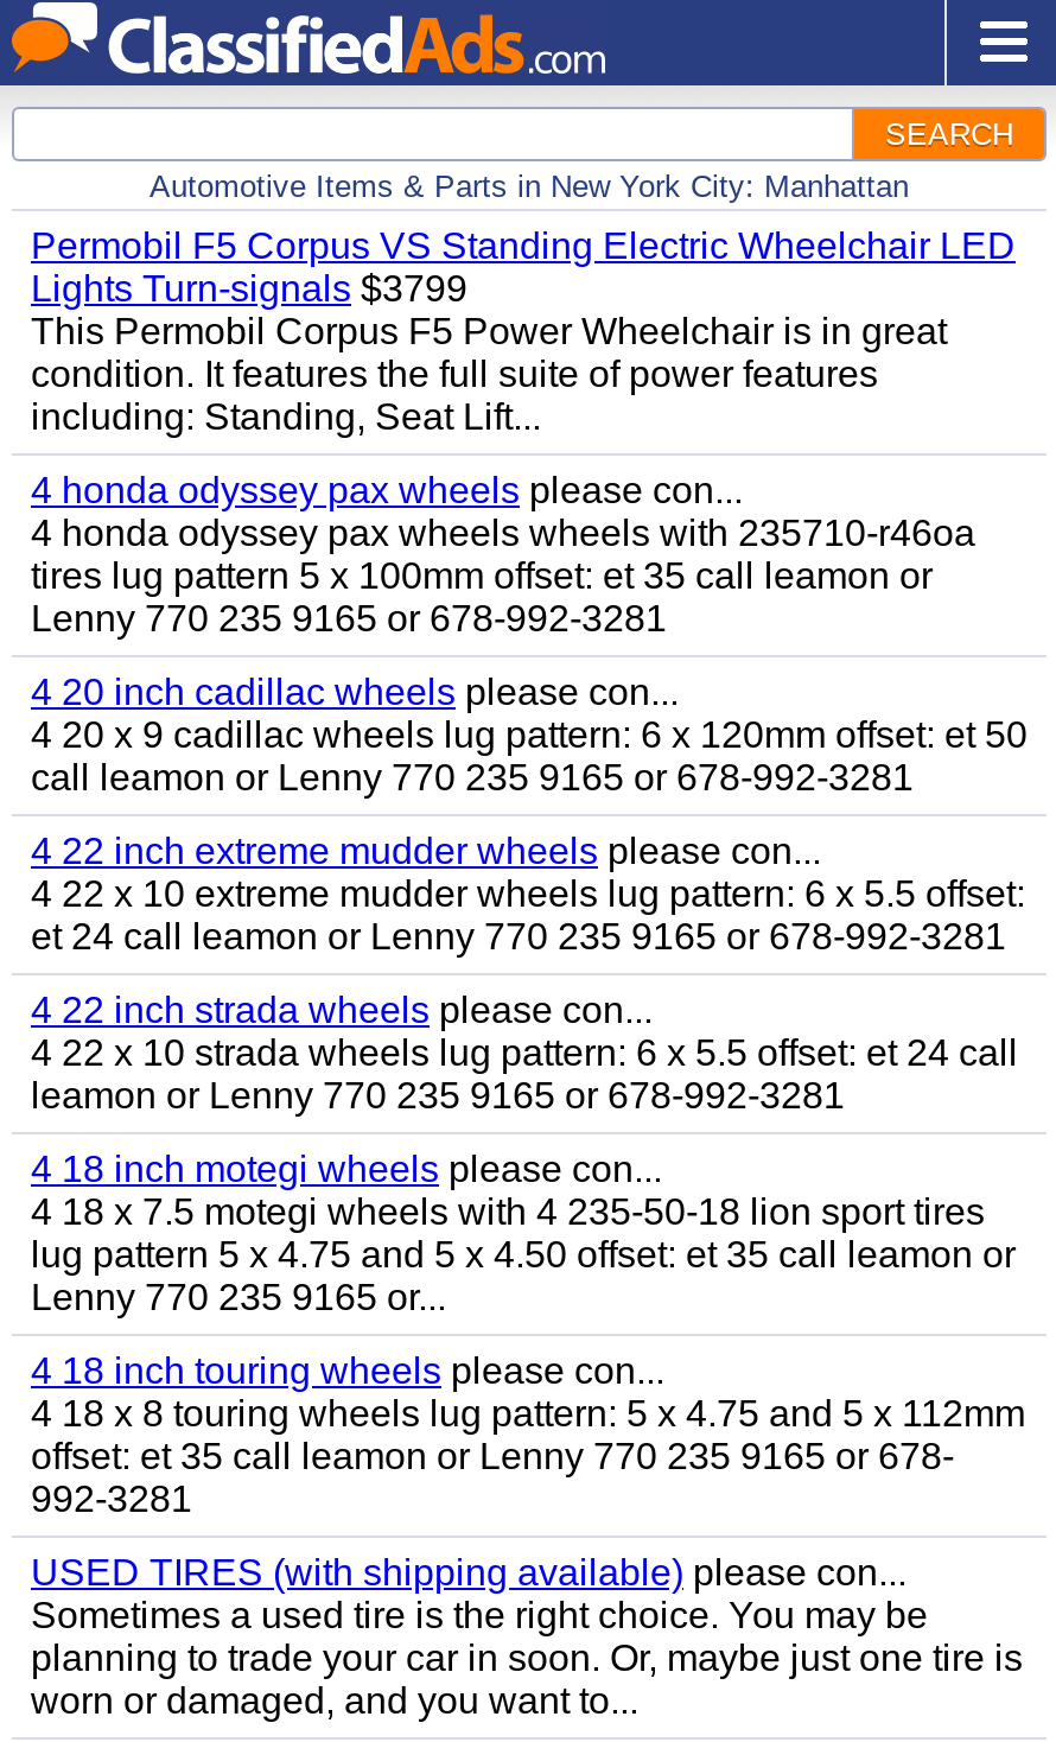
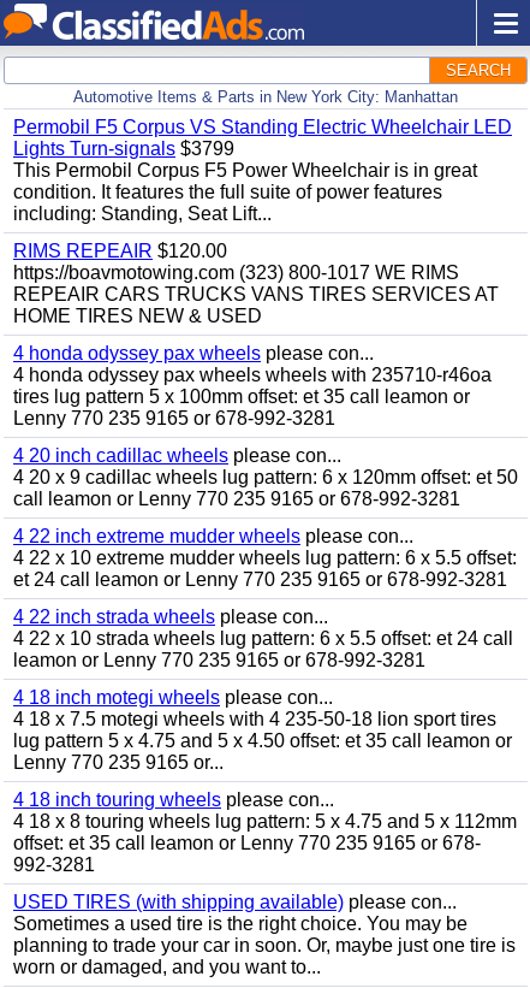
+ RIMS REPEAIR $120.00
+ https://boavmotowing.com (323) 800-1017 WE RIMS
+ REPEAIR CARS TRUCKS VANS TIRES SERVICES AT
+ HOME TIRES NEW & USED
